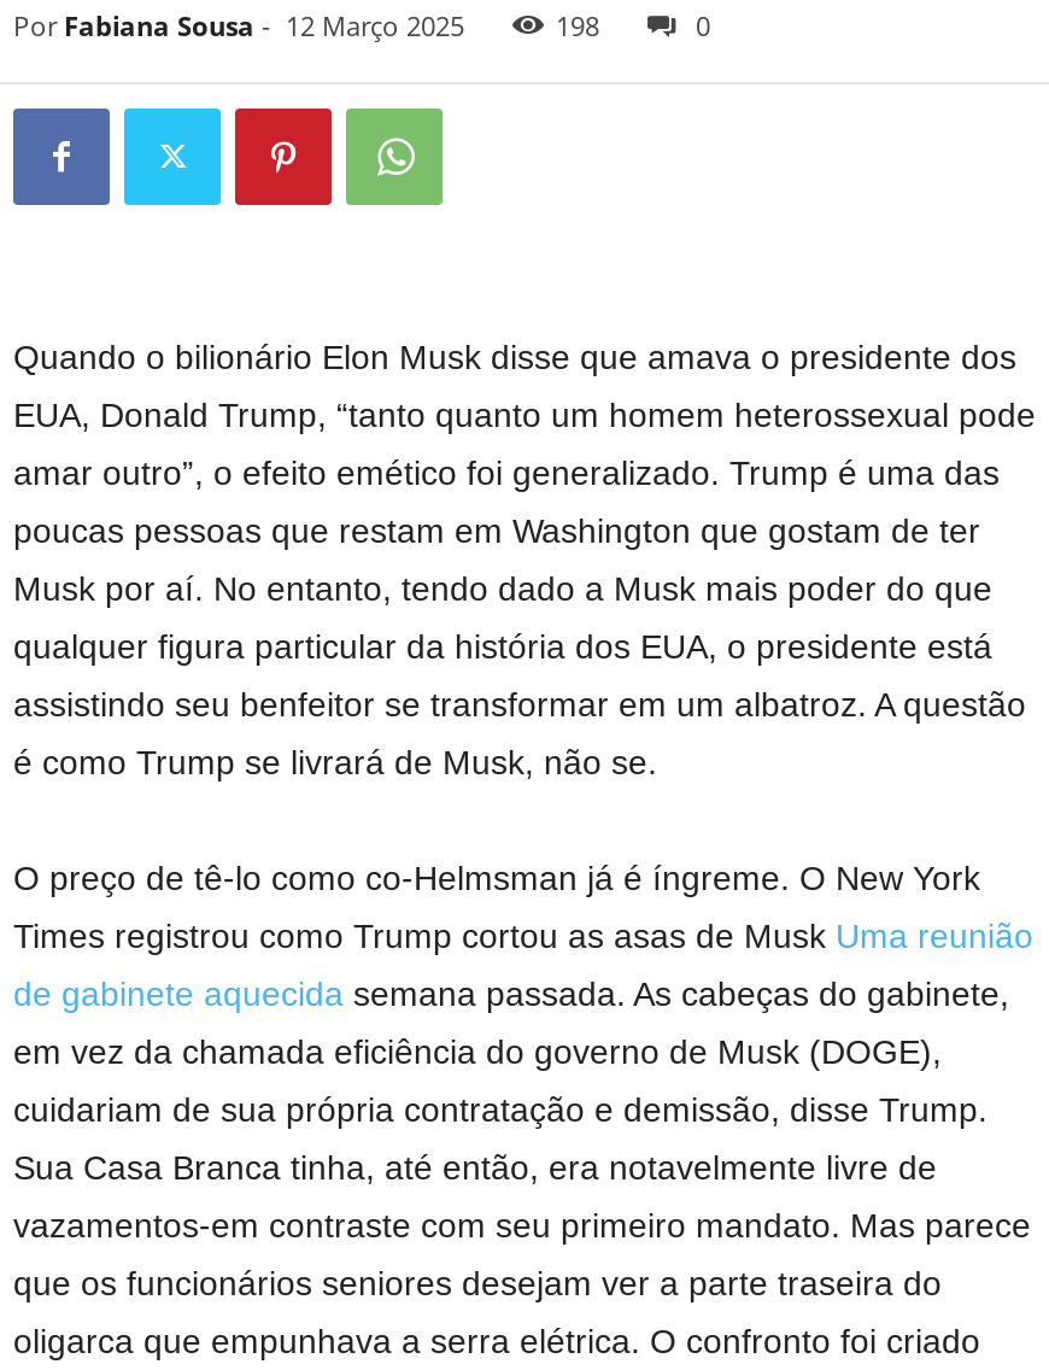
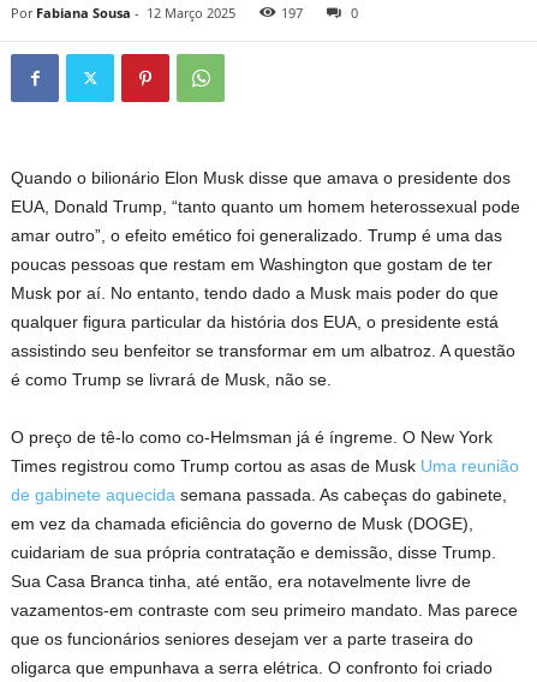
- 198
+ 197
